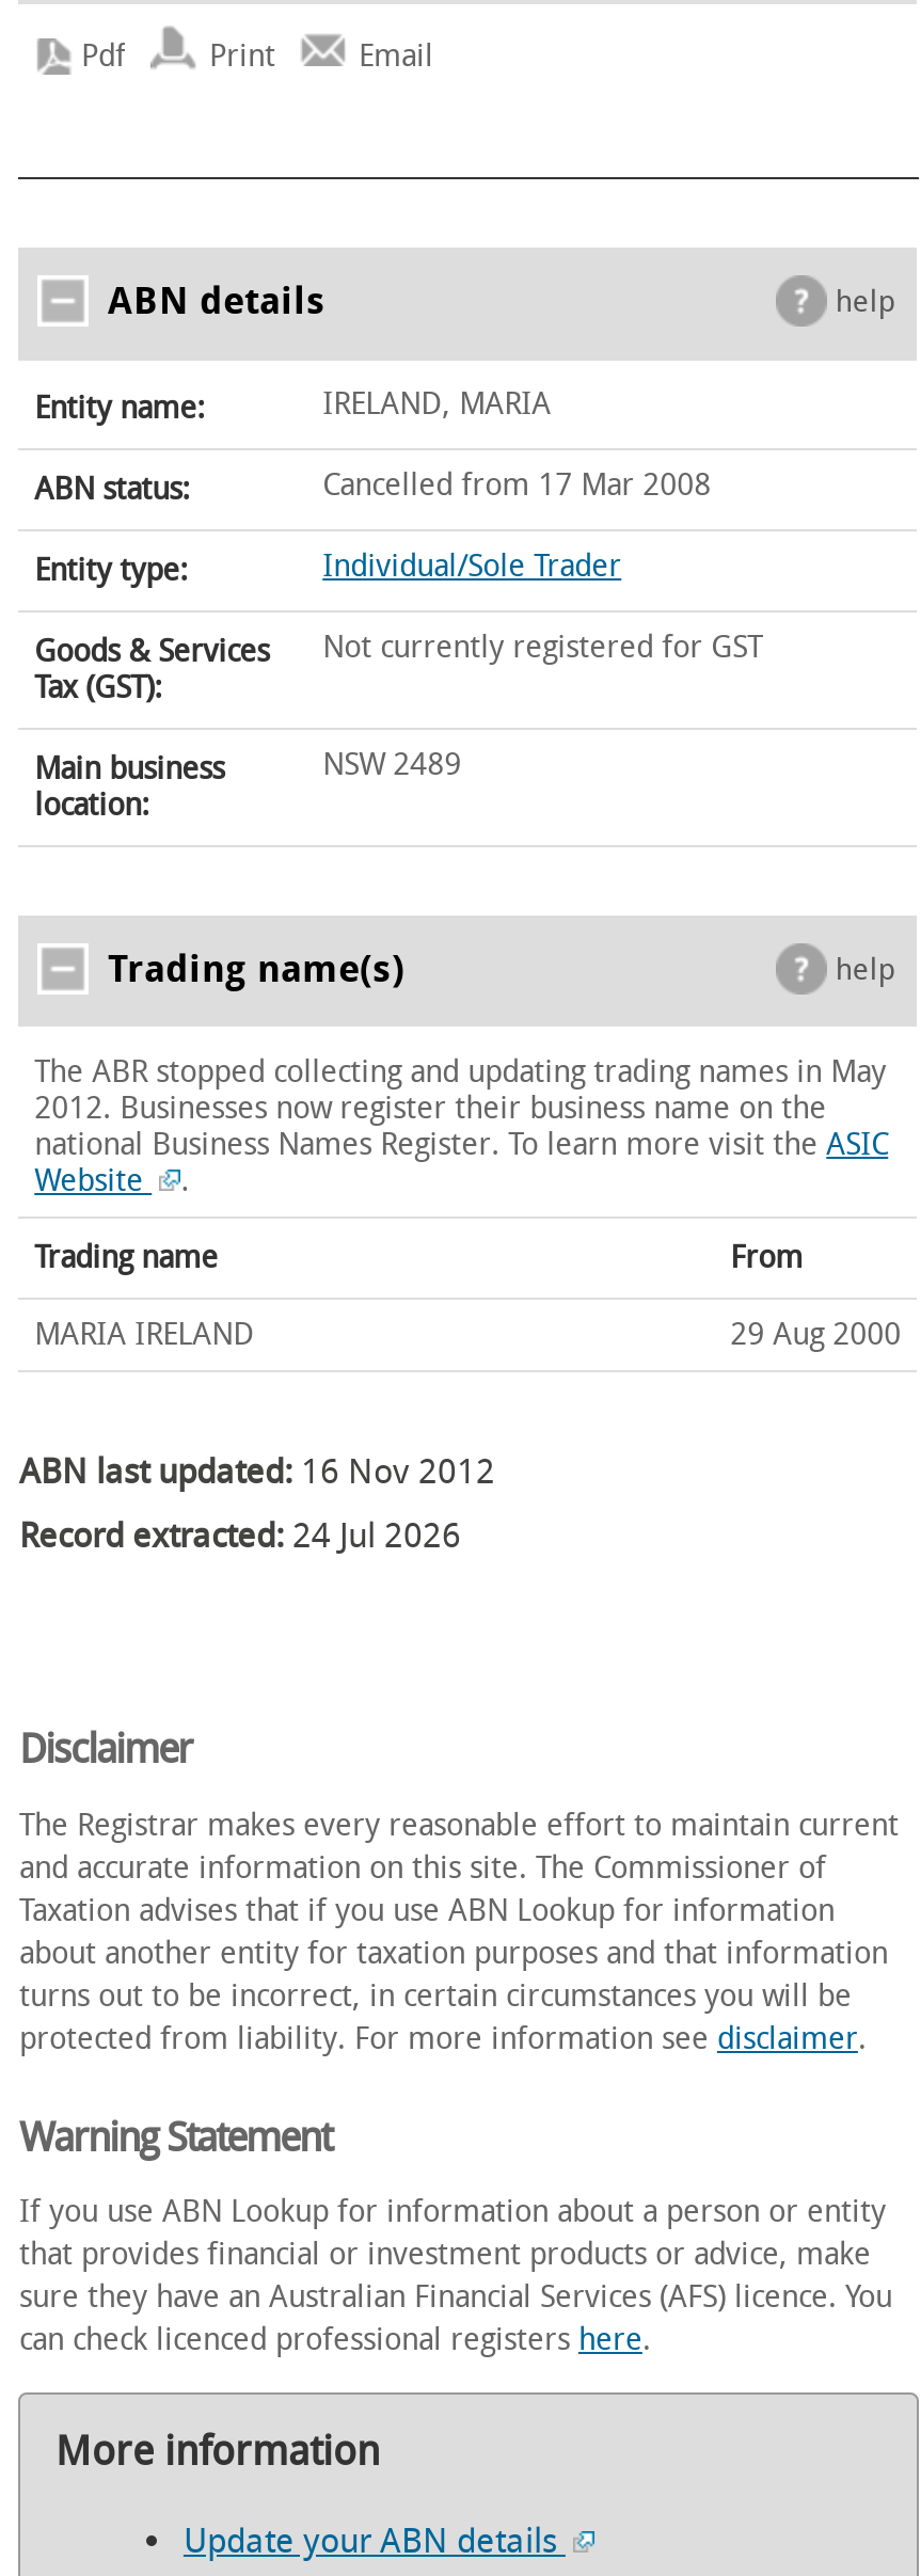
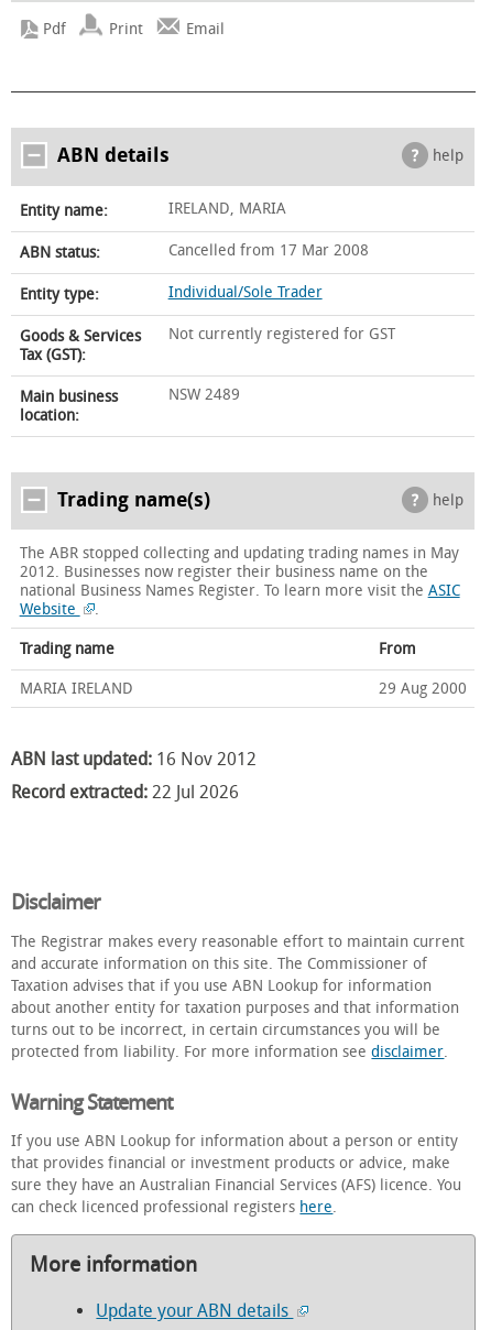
- Record extracted: 24 Jul 2026
+ Record extracted: 22 Jul 2026
